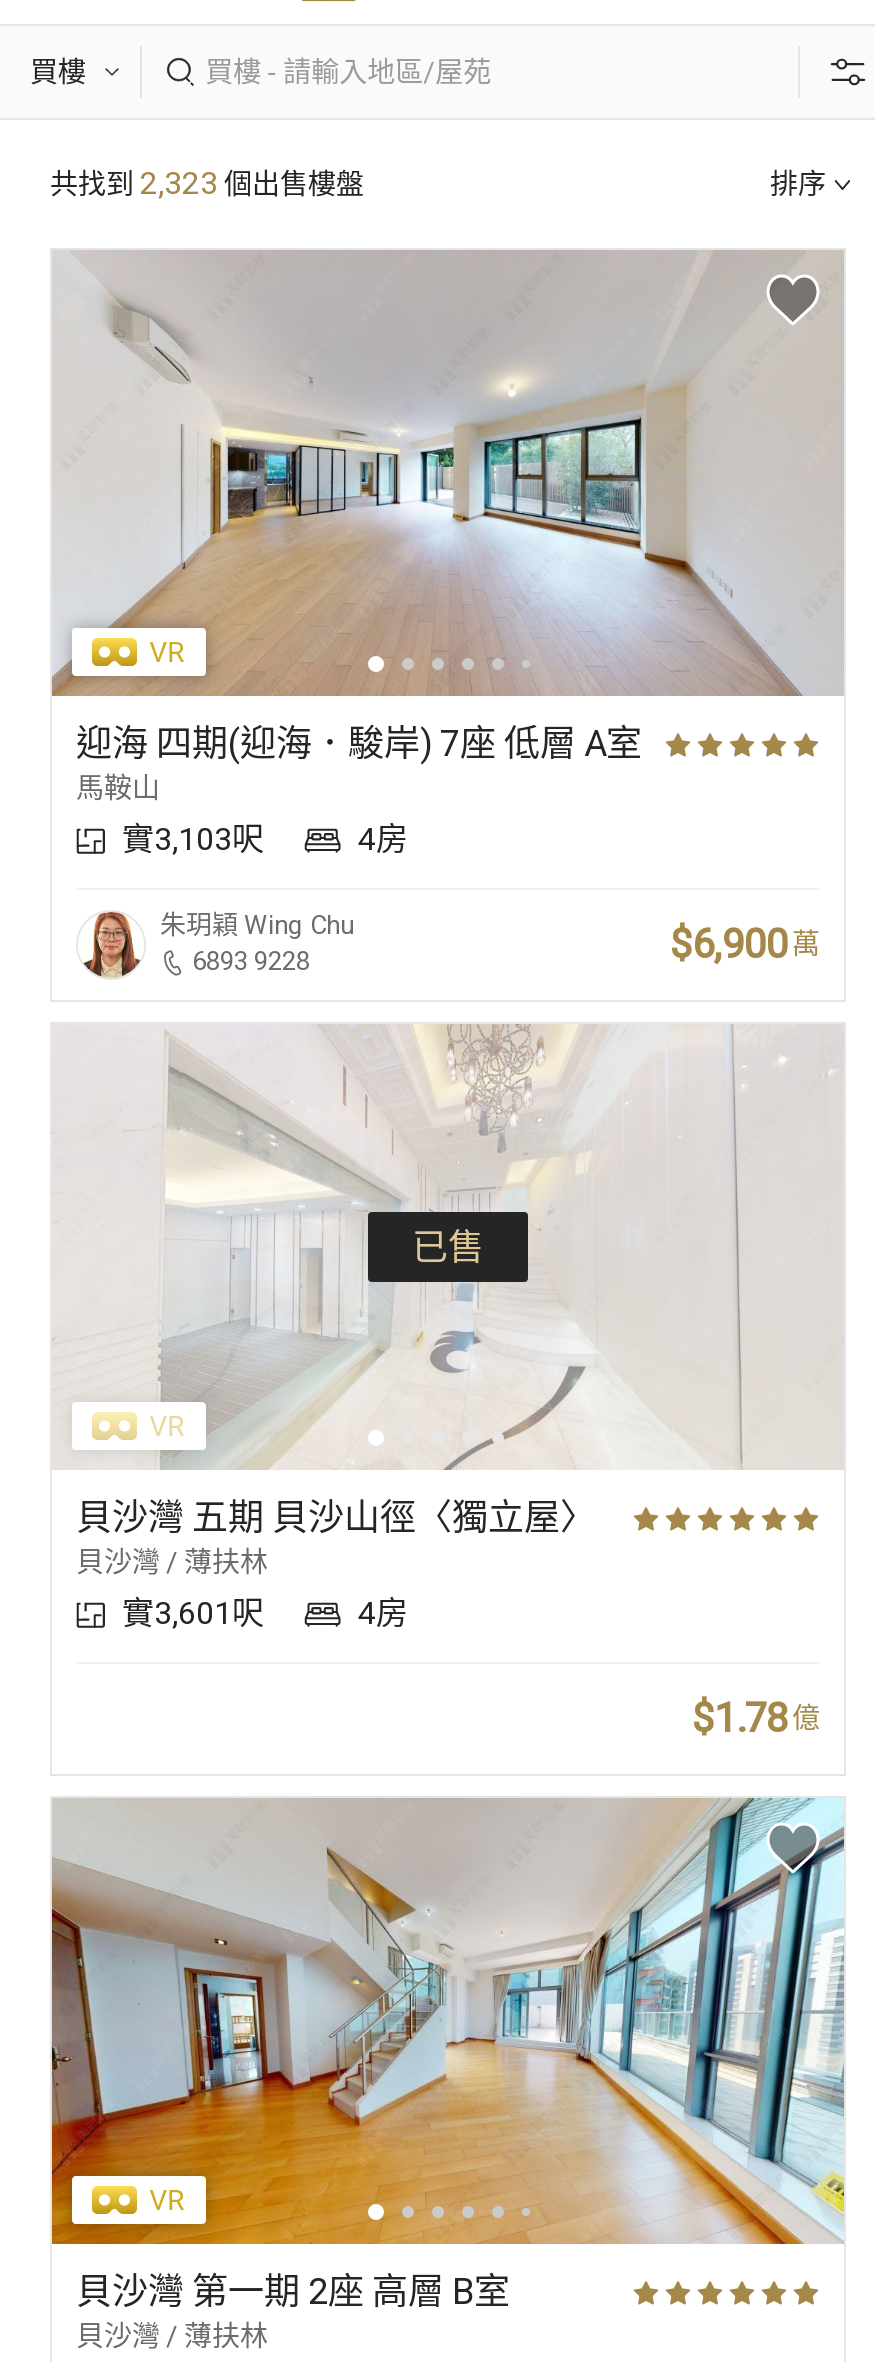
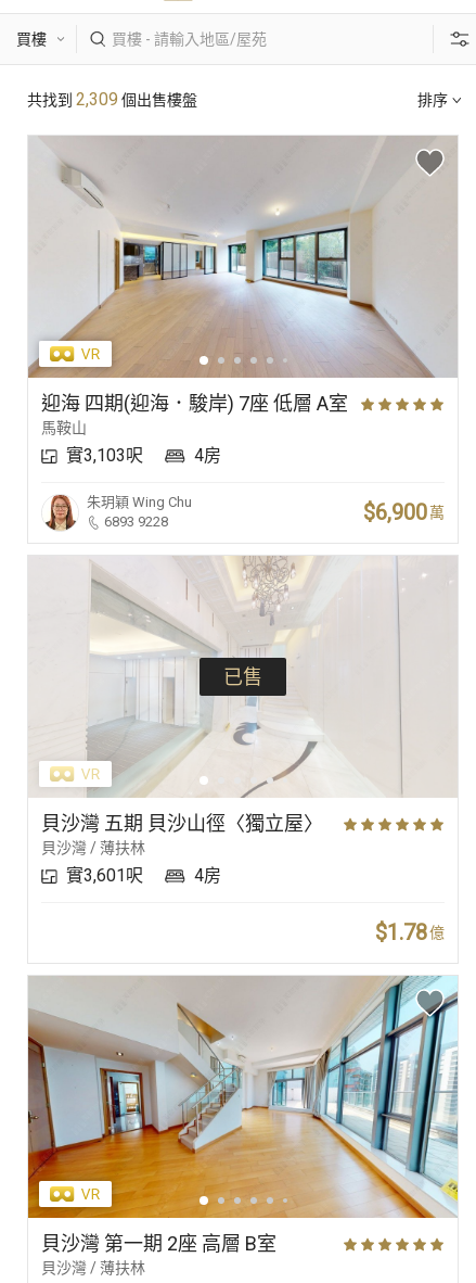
- 共找到2,323個出售樓盤
+ 共找到2,309個出售樓盤
